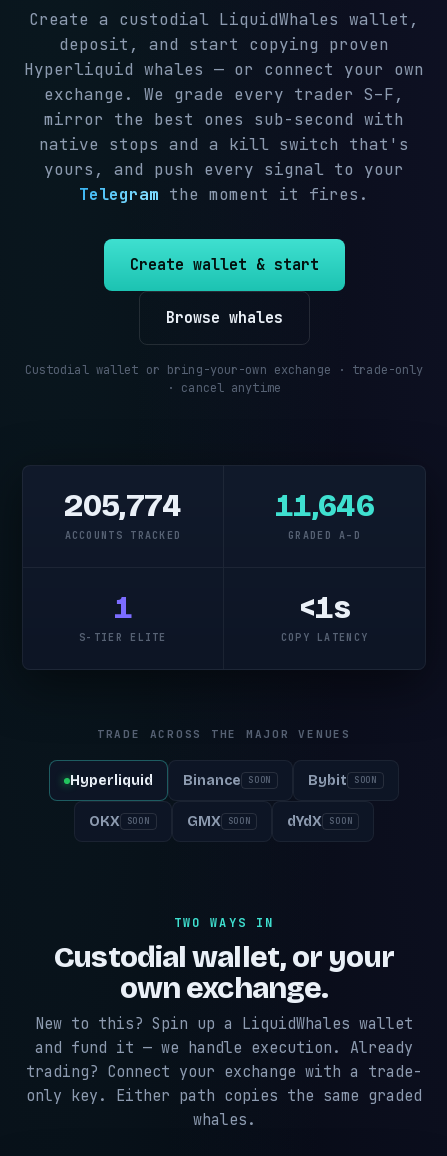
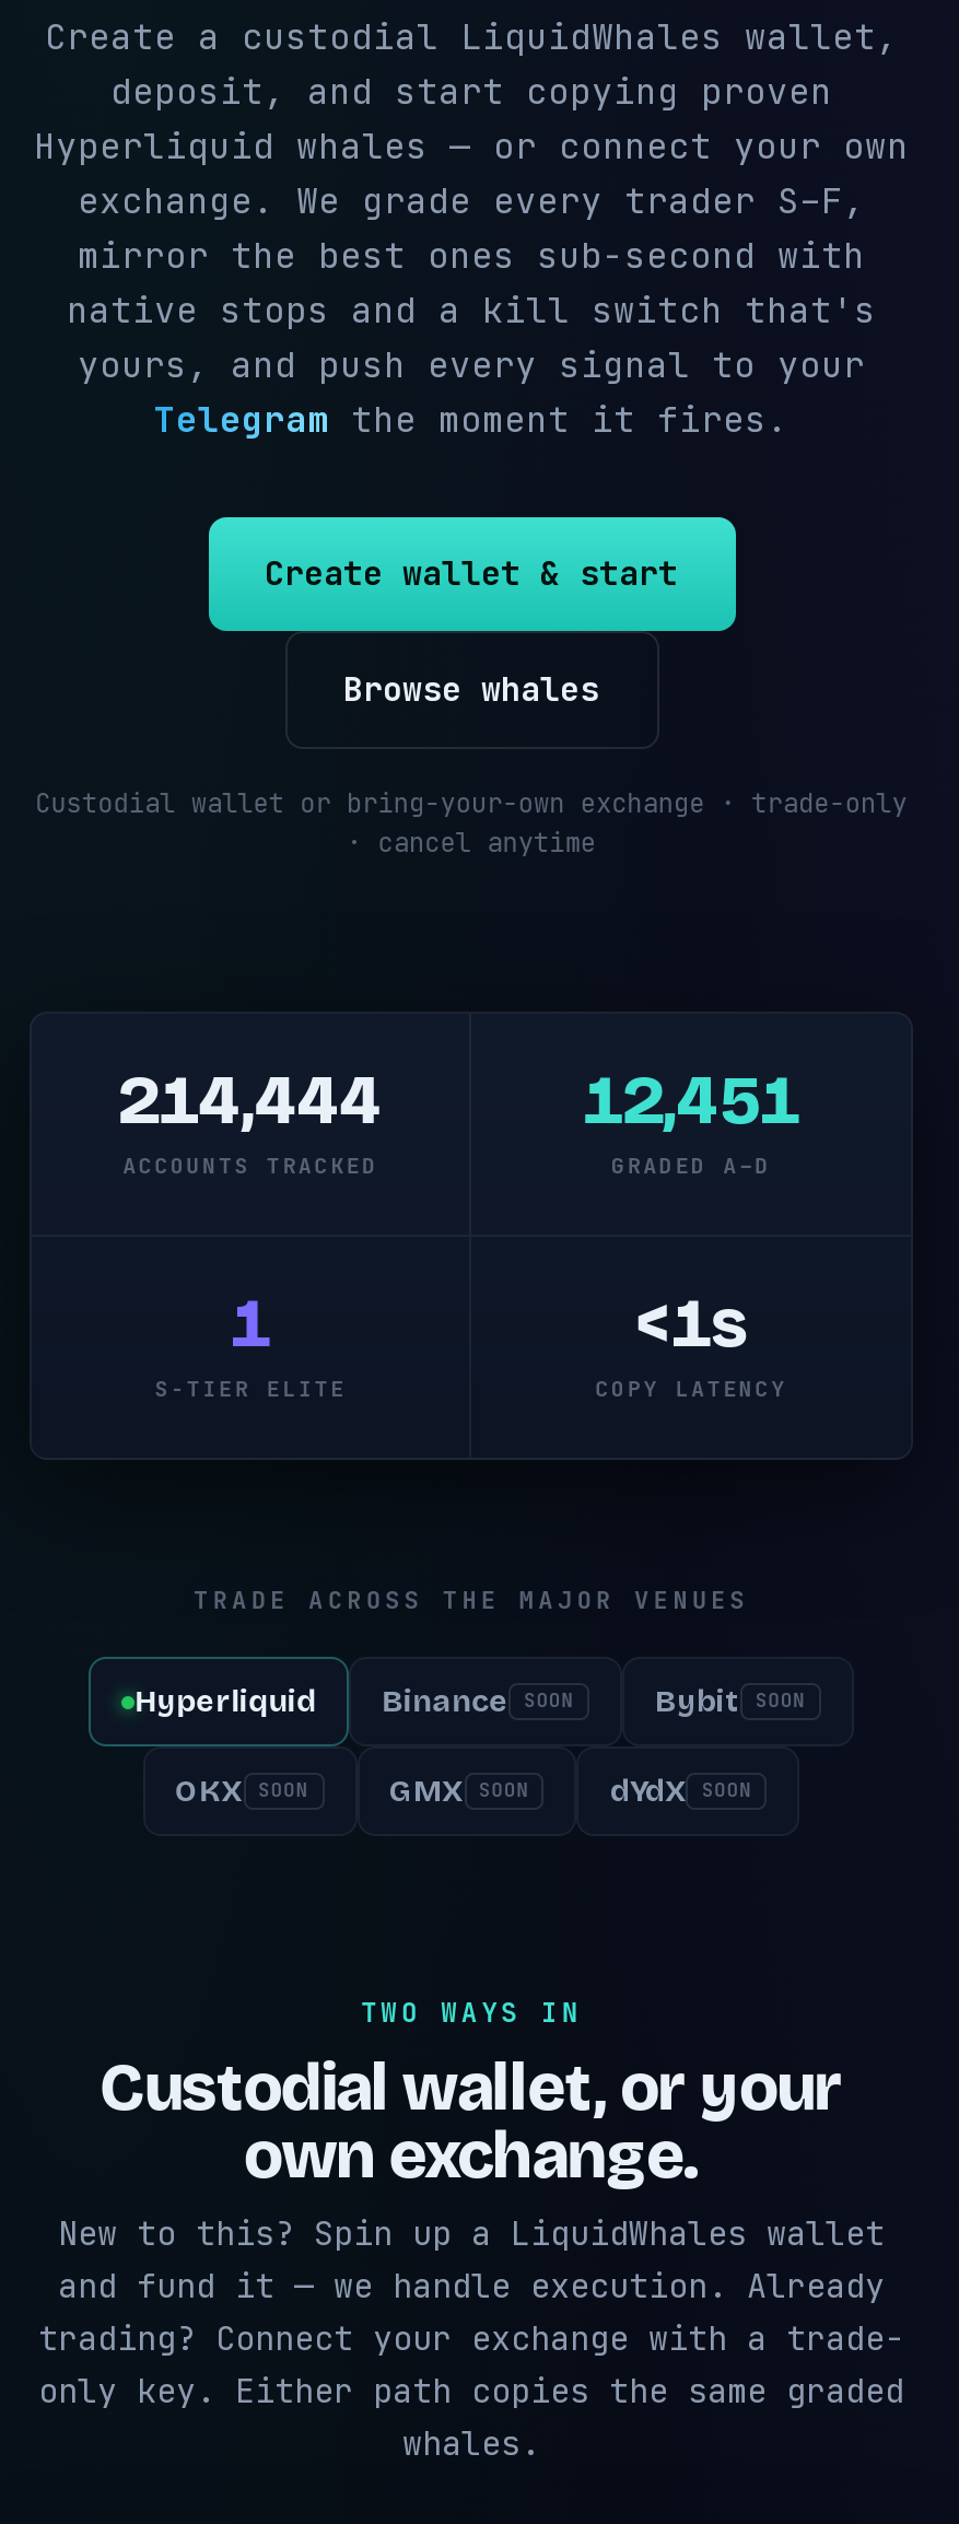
- 205,774
+ 214,444

- 11,646
+ 12,451
